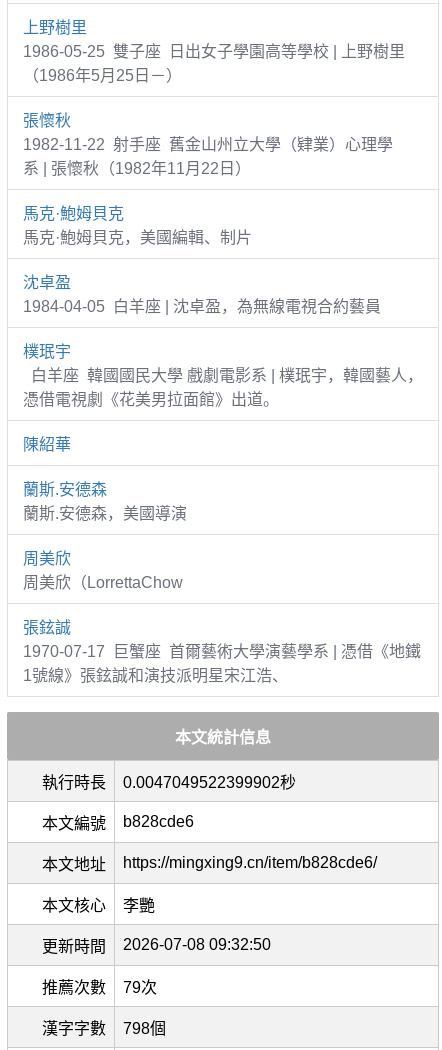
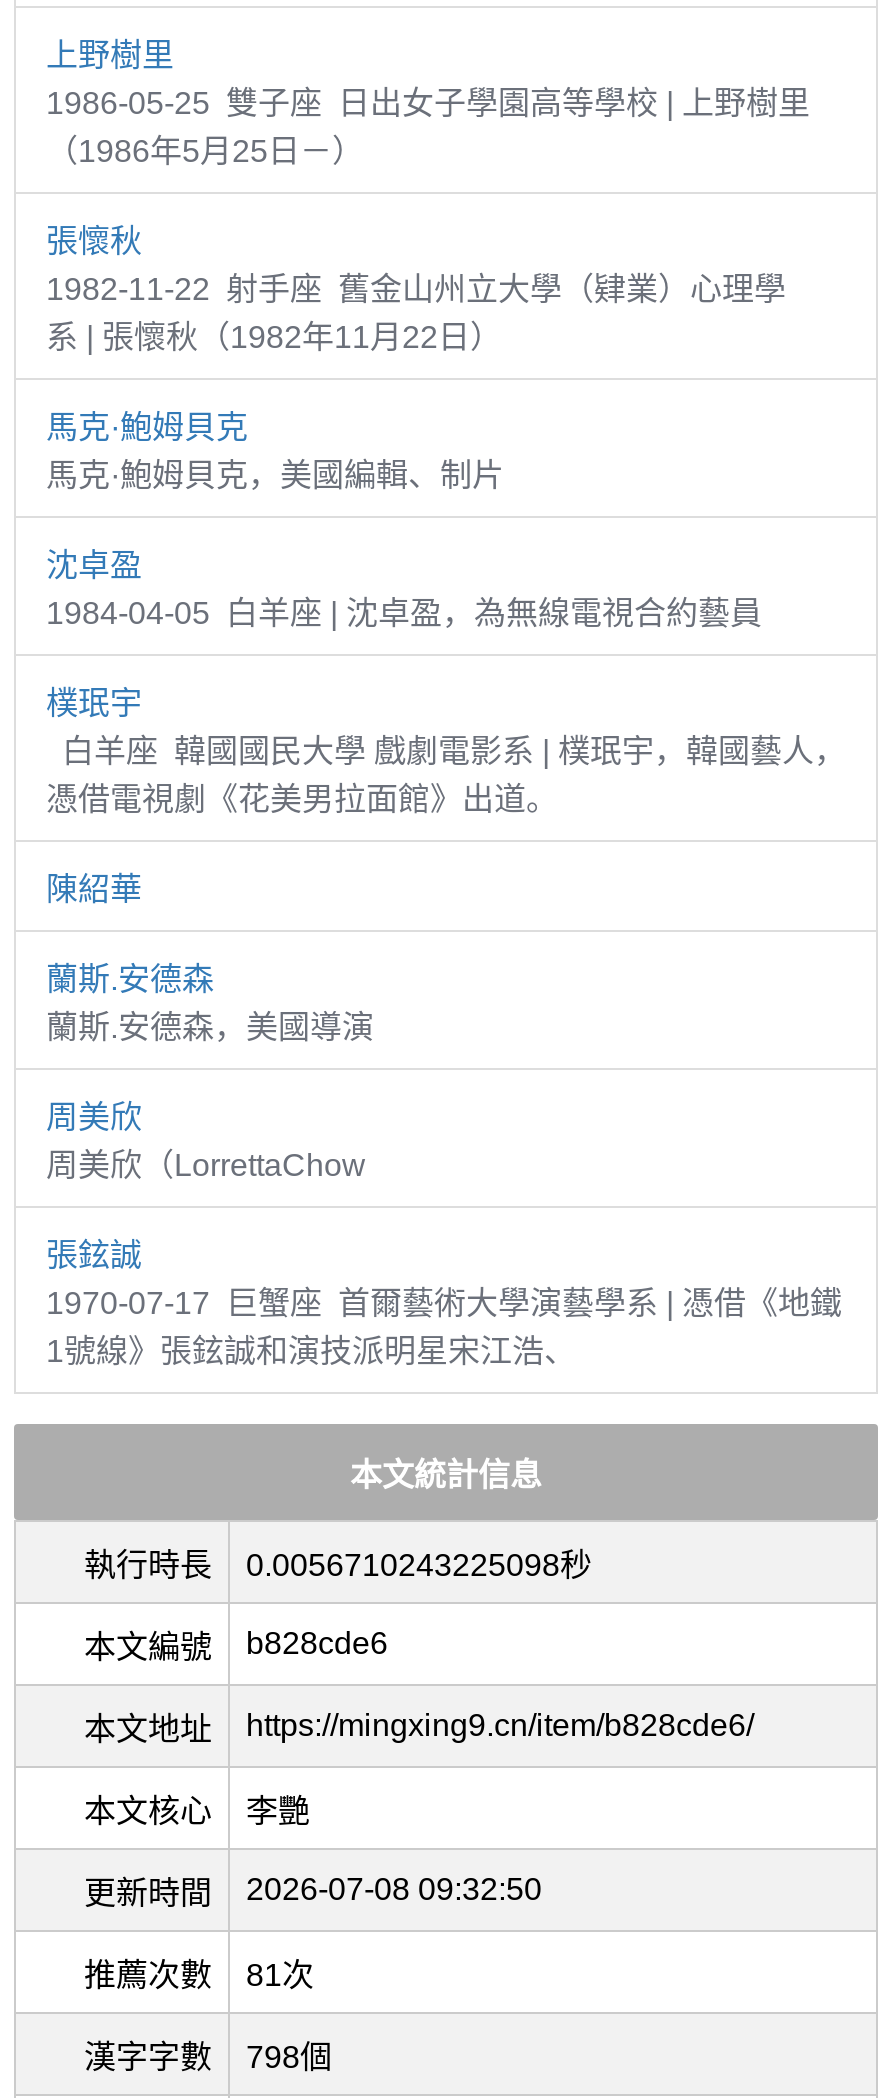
- 執行時長 0.0047049522399902秒
+ 執行時長 0.0056710243225098秒

- 推薦次數 79次
+ 推薦次數 81次
